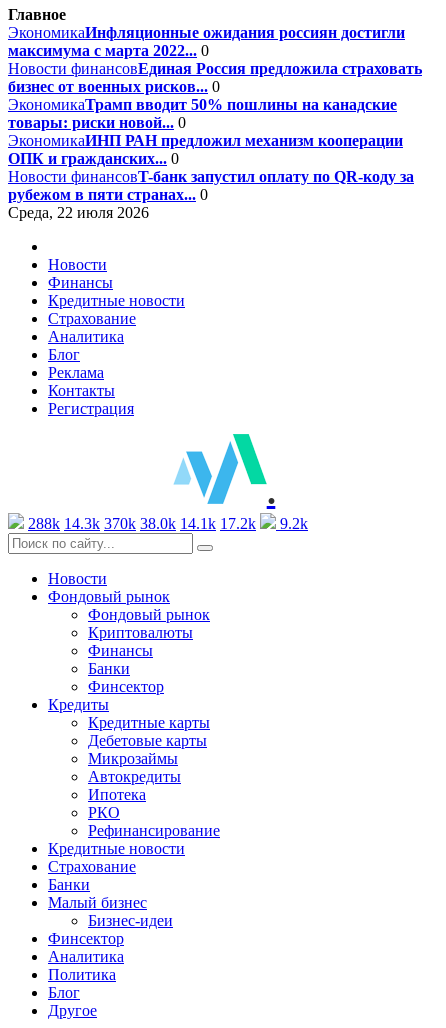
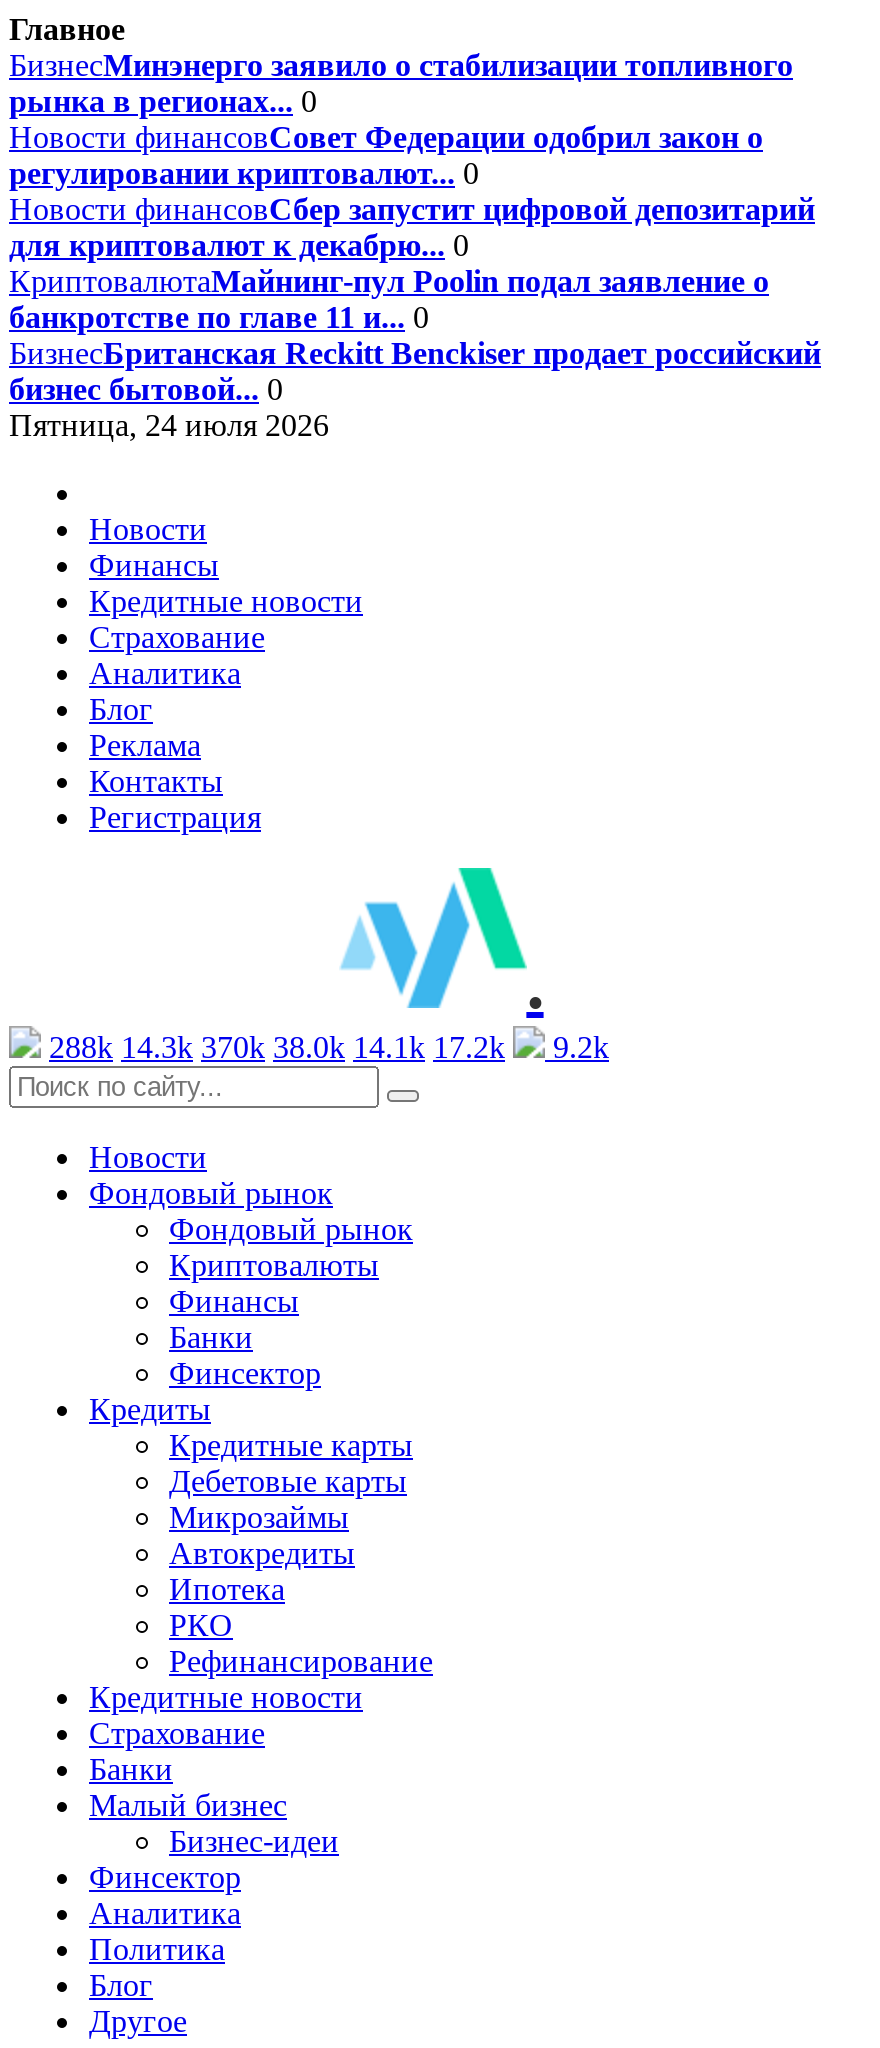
- ЭкономикаИнфляционные ожидания россиян достигли
- максимума с марта 2022... 0
- Новости финансовЕдиная Россия предложила страховать
- бизнес от военных рисков... 0
- ЭкономикаТрамп вводит 50% пошлины на канадские
- товары: риски новой... 0
- ЭкономикаИНП РАН предложил механизм кооперации
- ОПК и гражданских... 0
- Новости финансовT-банк запустил оплату по QR-коду за
- рубежом в пяти странах... 0
- Среда, 22 июля 2026
+ БизнесМинэнерго заявило о стабилизации топливного
+ рынка в регионах... 0
+ Новости финансовСовет Федерации одобрил закон о
+ регулировании криптовалют... 0
+ Новости финансовСбер запустит цифровой депозитарий
+ для криптовалют к декабрю... 0
+ КриптовалютаМайнинг-пул Poolin подал заявление о
+ банкротстве по главе 11 и... 0
+ БизнесБританская Reckitt Benckiser продает российский
+ бизнес бытовой... 0
+ Пятница, 24 июля 2026
